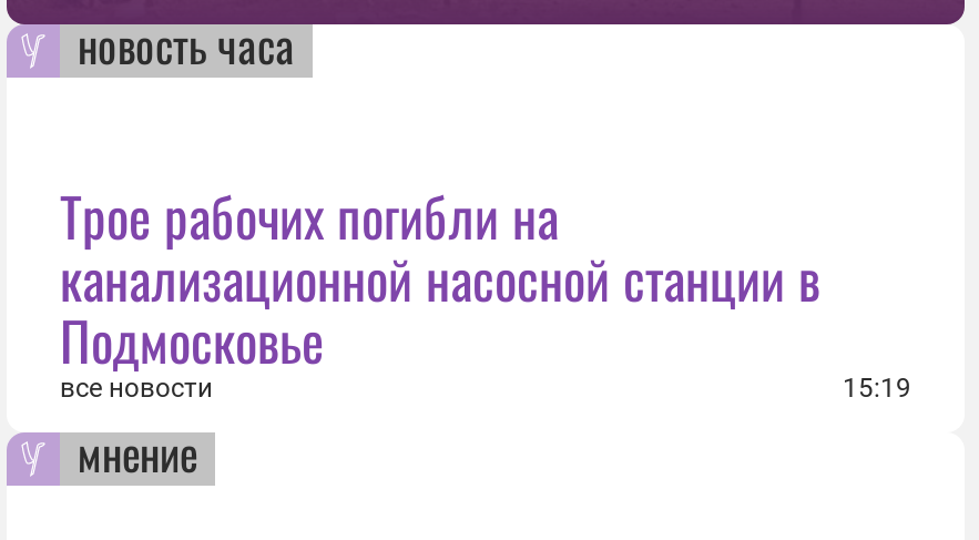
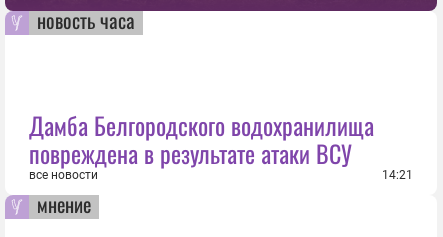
- Трое рабочих погибли на
- канализационной насосной станции в
- Подмосковье
+ Дамба Белгородского водохранилища
+ повреждена в результате атаки ВСУ

- 15:19
+ 14:21
